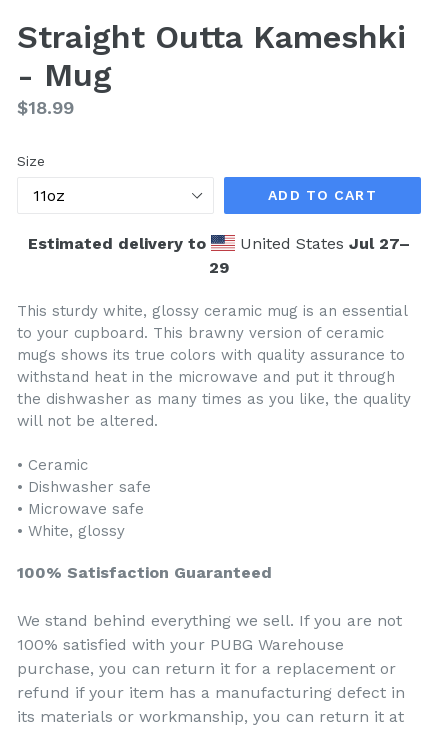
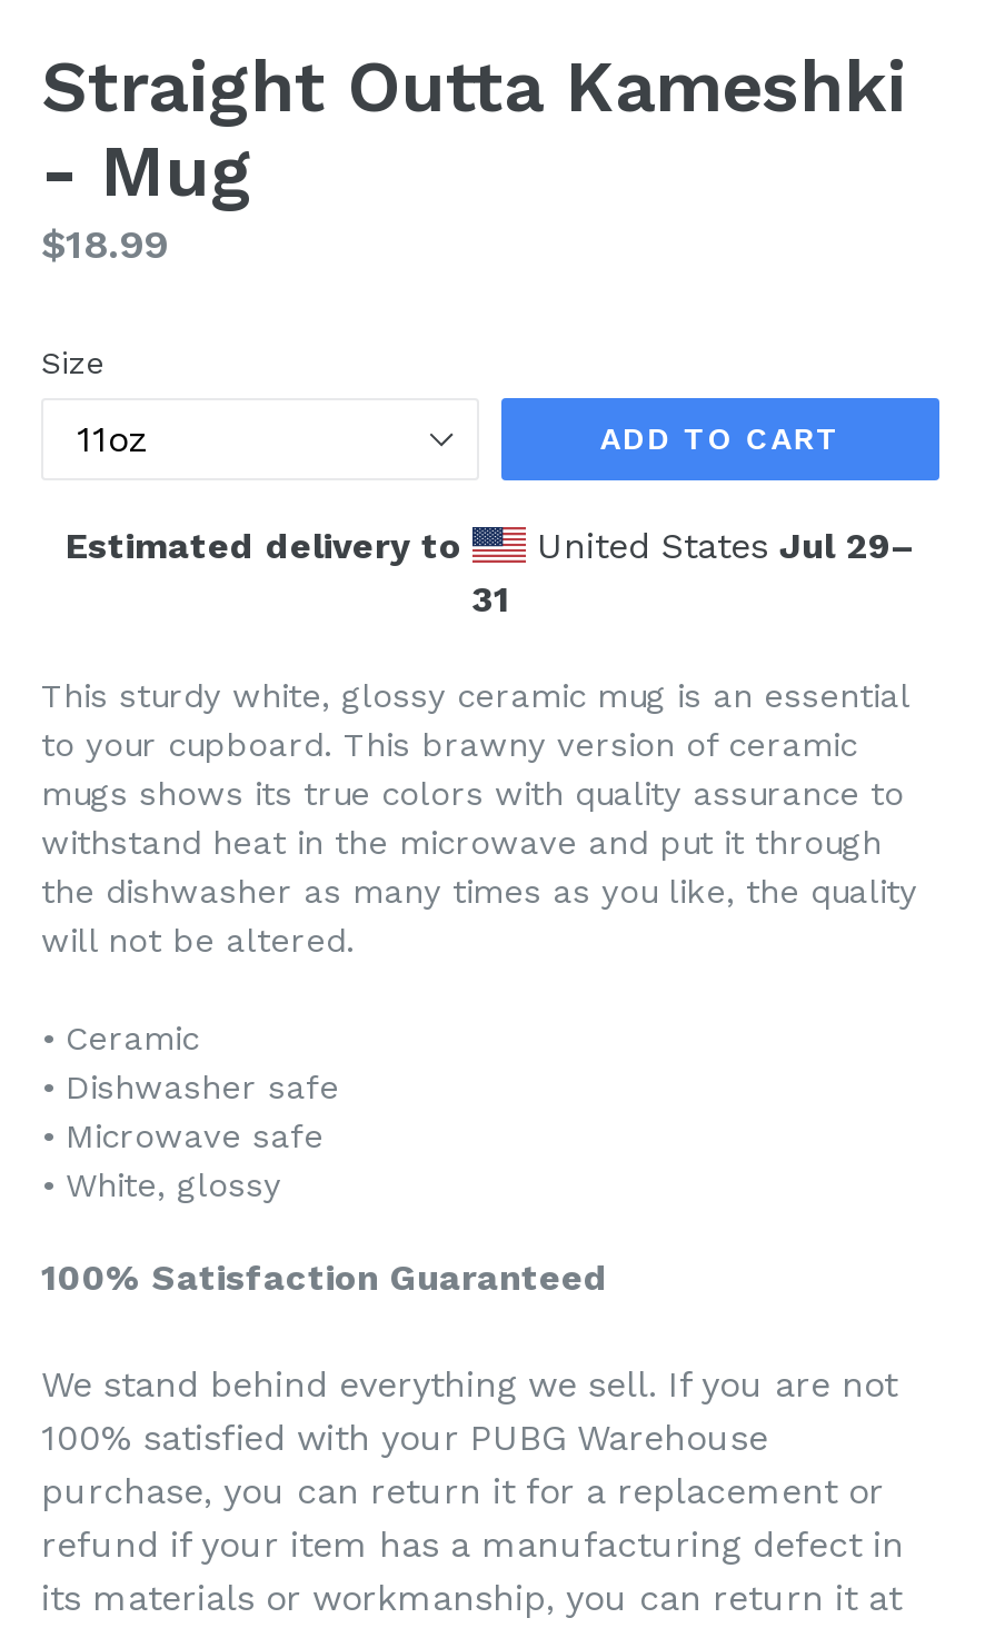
- United States Jul 27–
+ United States Jul 29–

- 29
+ 31
